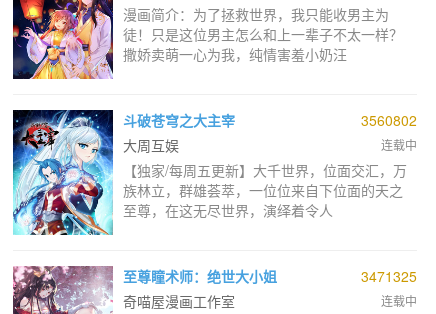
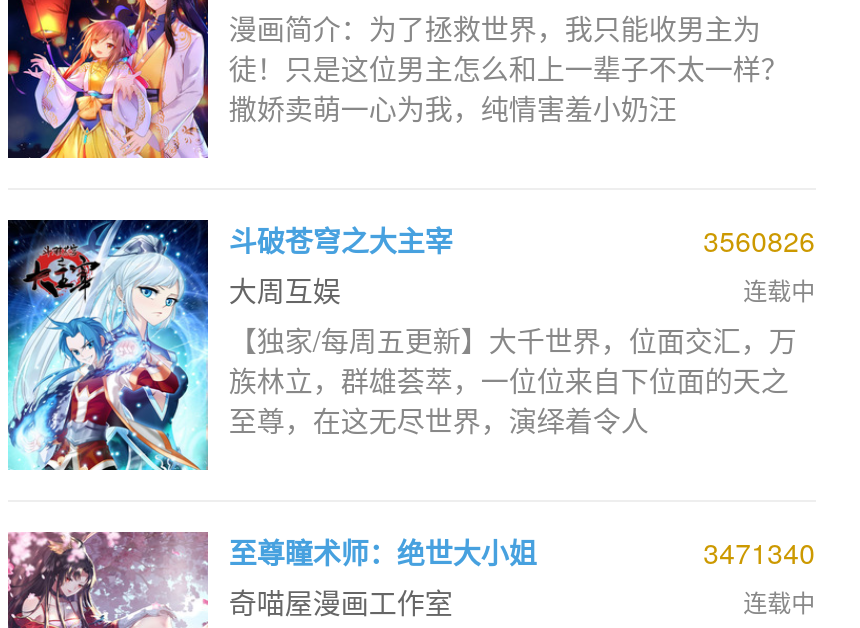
- 3560802
+ 3560826

- 3471325
+ 3471340
